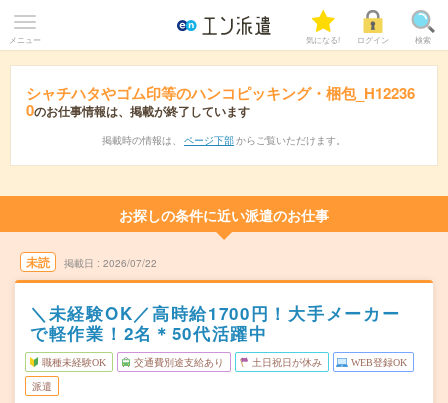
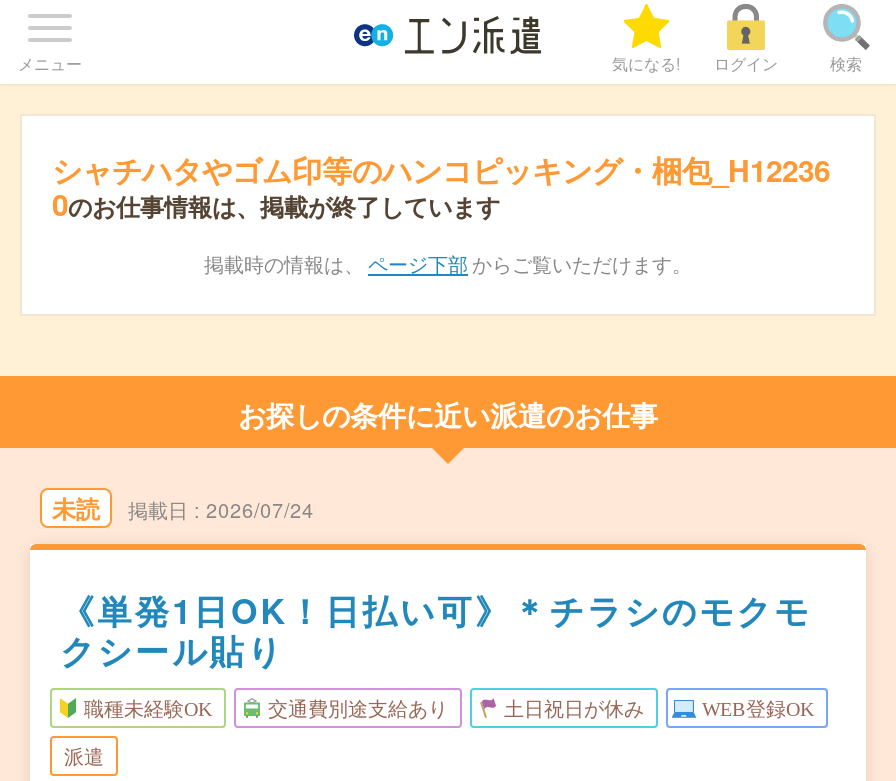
- 2026/07/22
+ 2026/07/24

- ＼未経験OK／高時給1700円！大手メーカー
- で軽作業！2名＊50代活躍中
+ 《単発1日OK！日払い可》＊チラシのモクモ
+ クシール貼り
